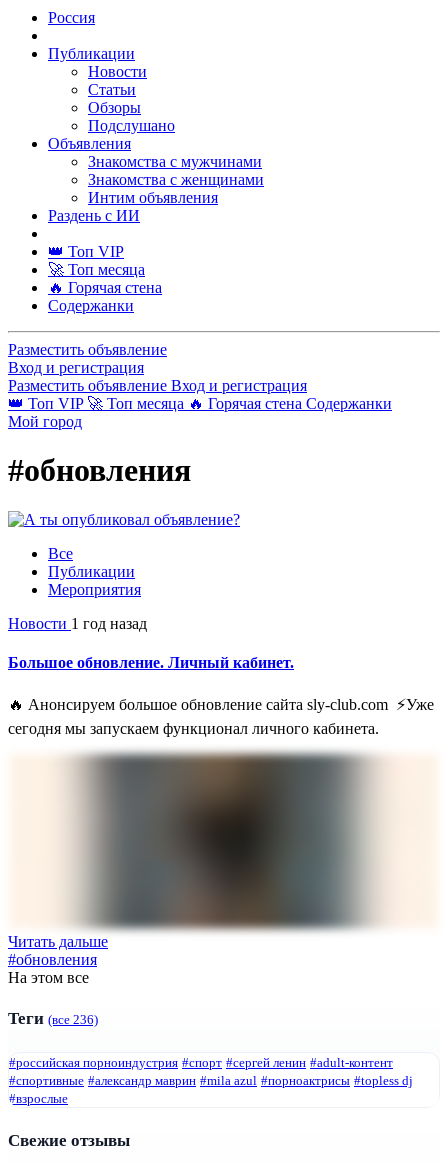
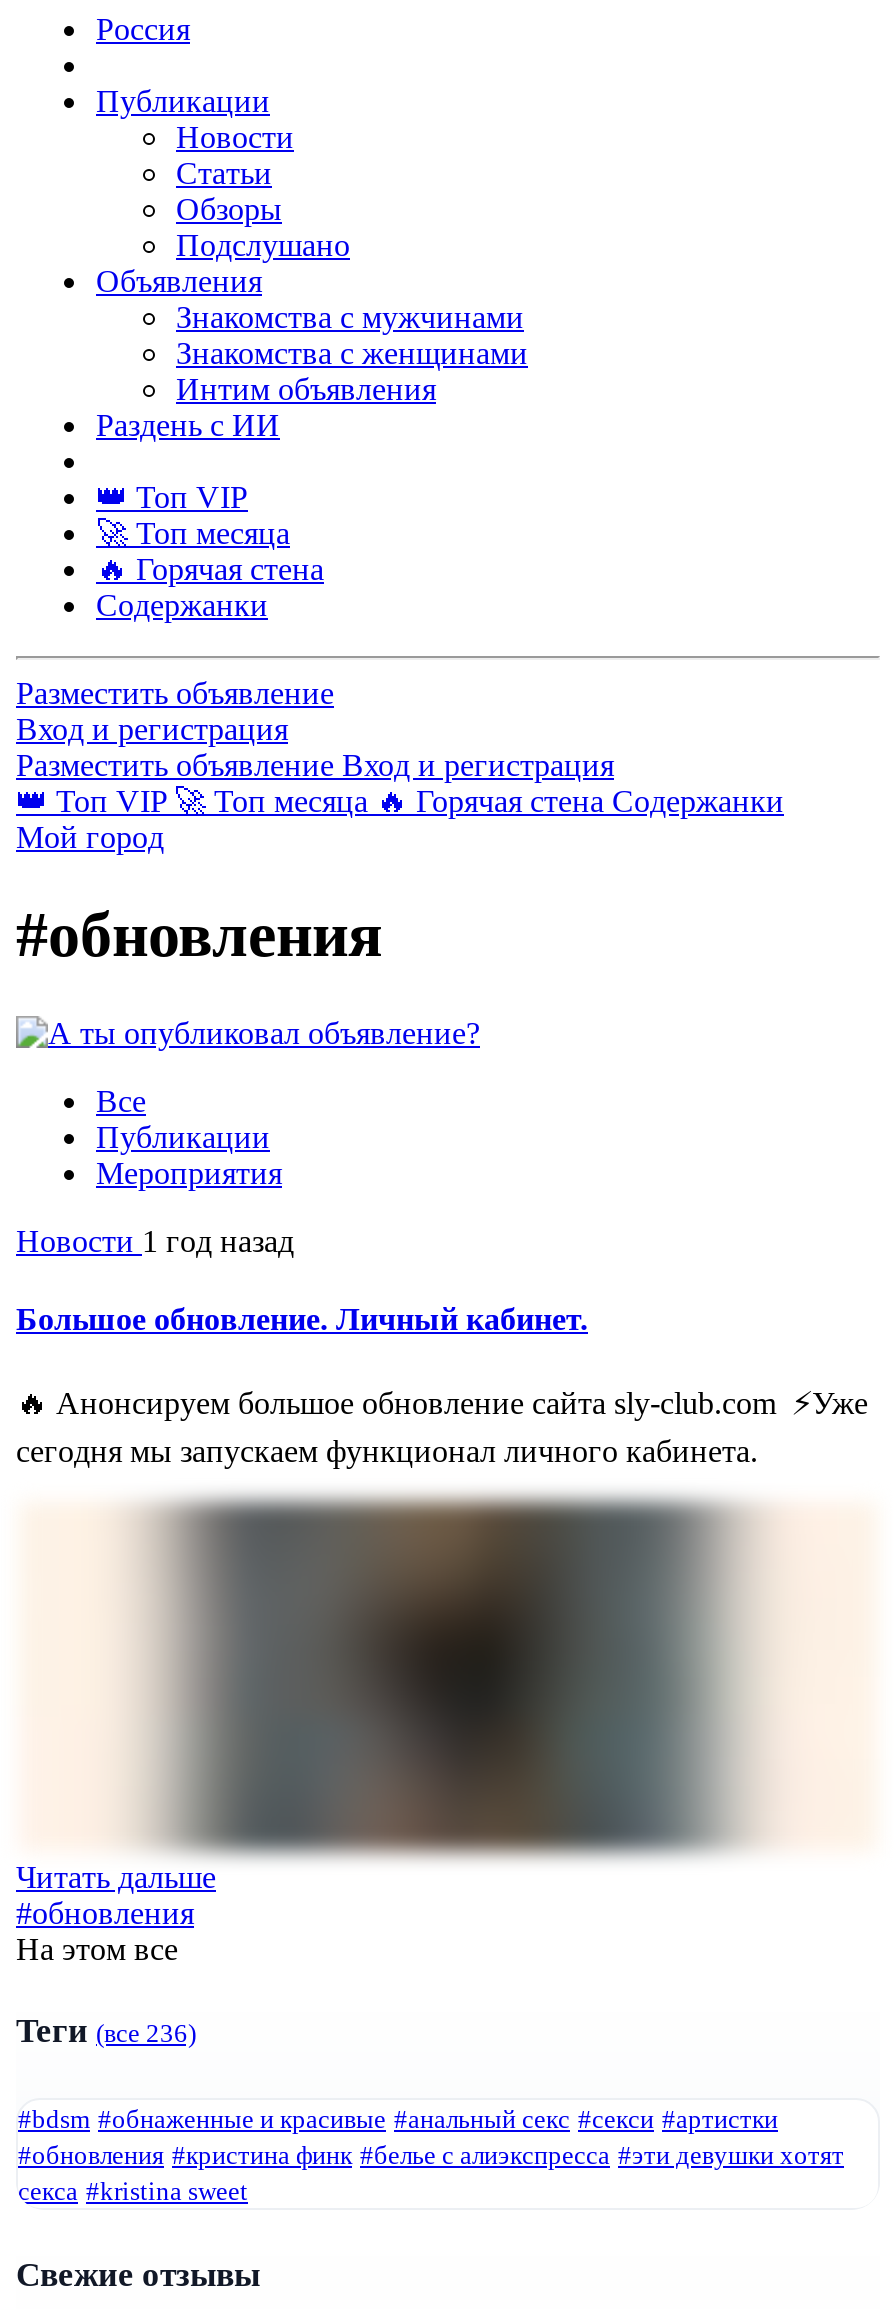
- #российская порноиндустрия #спорт #сергей ленин #adult-контент
- #спортивные #александр маврин #mila azul #порноактрисы #topless dj
- #взрослые
+ #bdsm #обнаженные и красивые #анальный секс #секси #артистки
+ #обновления #кристина финк #белье с алиэкспресса #эти девушки хотят
+ секса #kristina sweet
